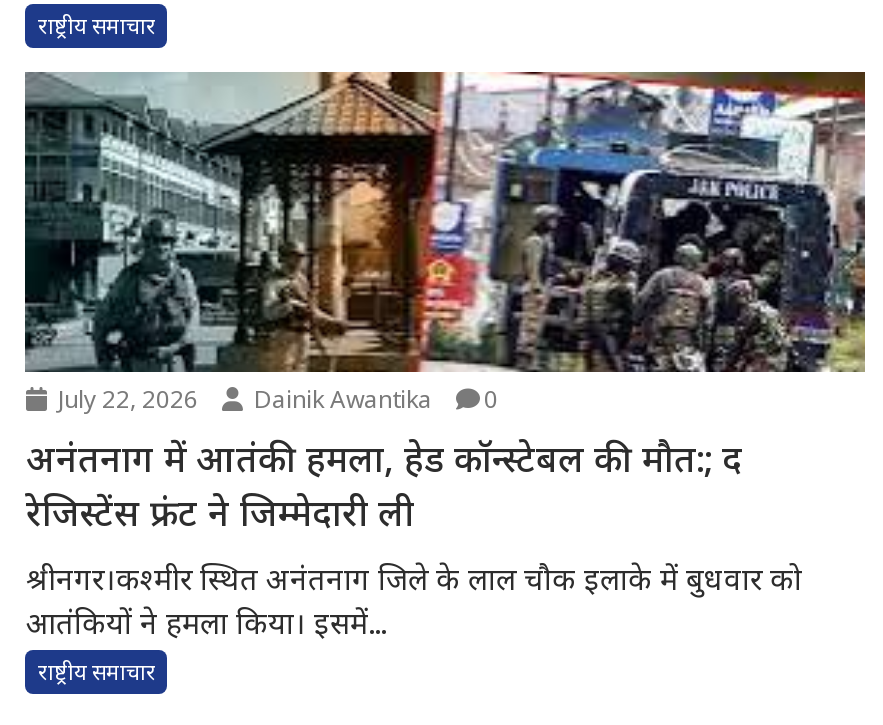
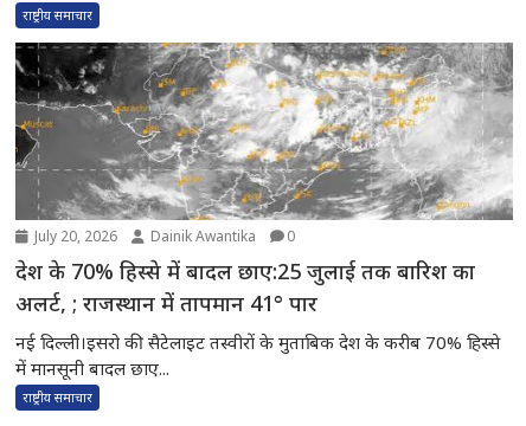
- [image]
- July 22, 2026 Dainik Awantika 0
+ [image]
+ July 20, 2026 Dainik Awantika 0

- अनंतनाग में आतंकी हमला, हेड कॉन्स्टेबल की मौत:; द
- रेजिस्टेंस फ्रंट ने जिम्मेदारी ली
+ देश के 70% हिस्से में बादल छाए:25 जुलाई तक बारिश का
+ अलर्ट, ; राजस्थान में तापमान 41° पार

- श्रीनगर।कश्मीर स्थित अनंतनाग जिले के लाल चौक इलाके में बुधवार को
- आतंकियों ने हमला किया। इसमें...
+ नई दिल्ली।इसरो की सैटेलाइट तस्वीरों के मुताबिक देश के करीब 70% हिस्से
+ में मानसूनी बादल छाए...
